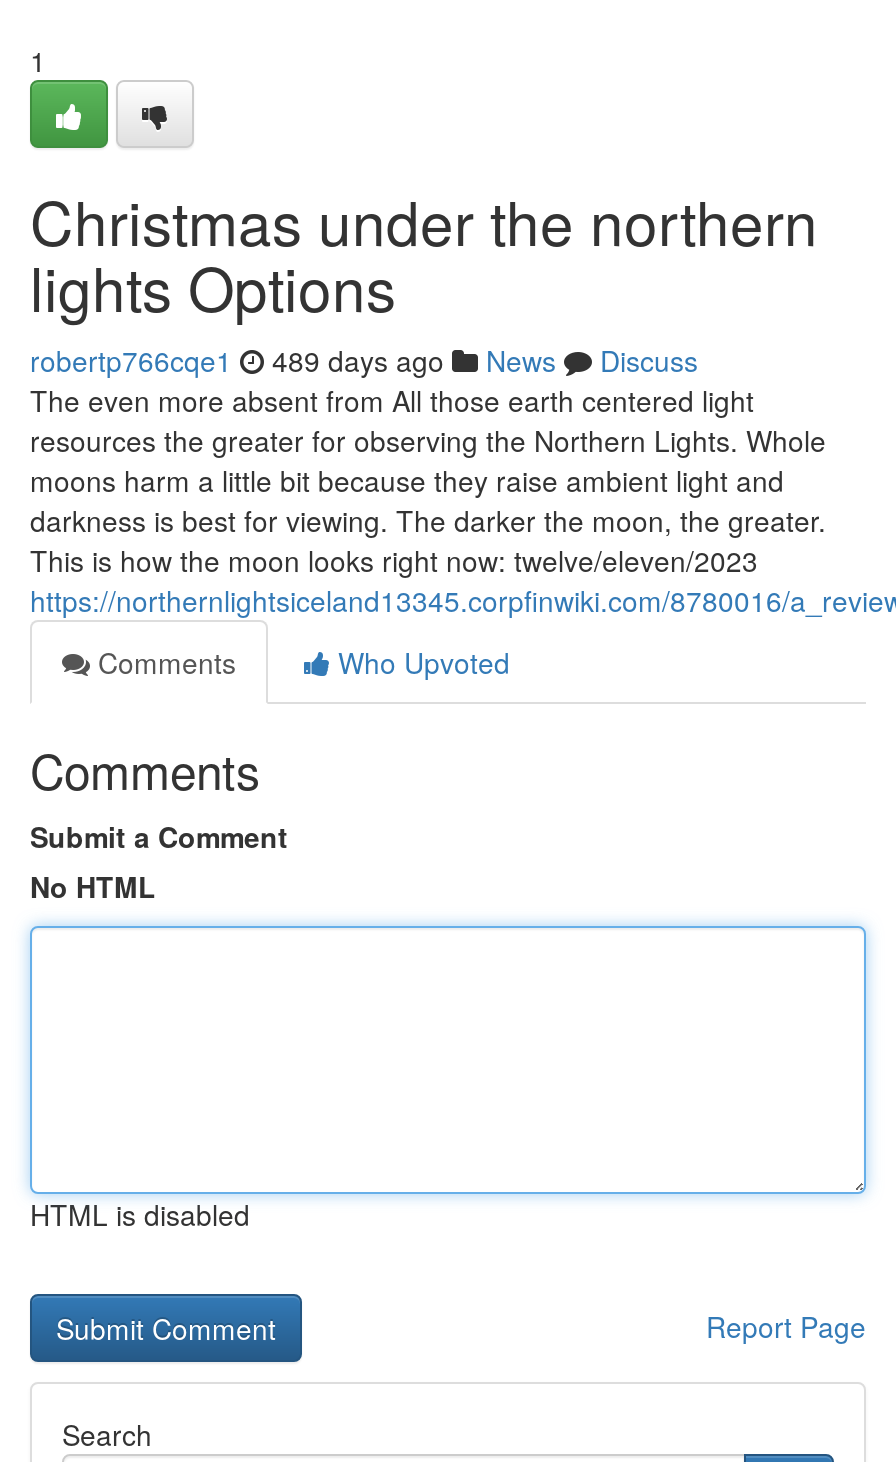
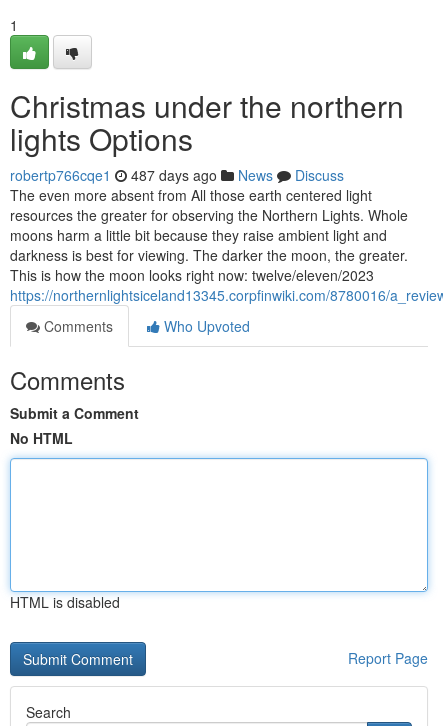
- robertp766cqe1 489 days ago News Discuss
+ robertp766cqe1 487 days ago News Discuss
